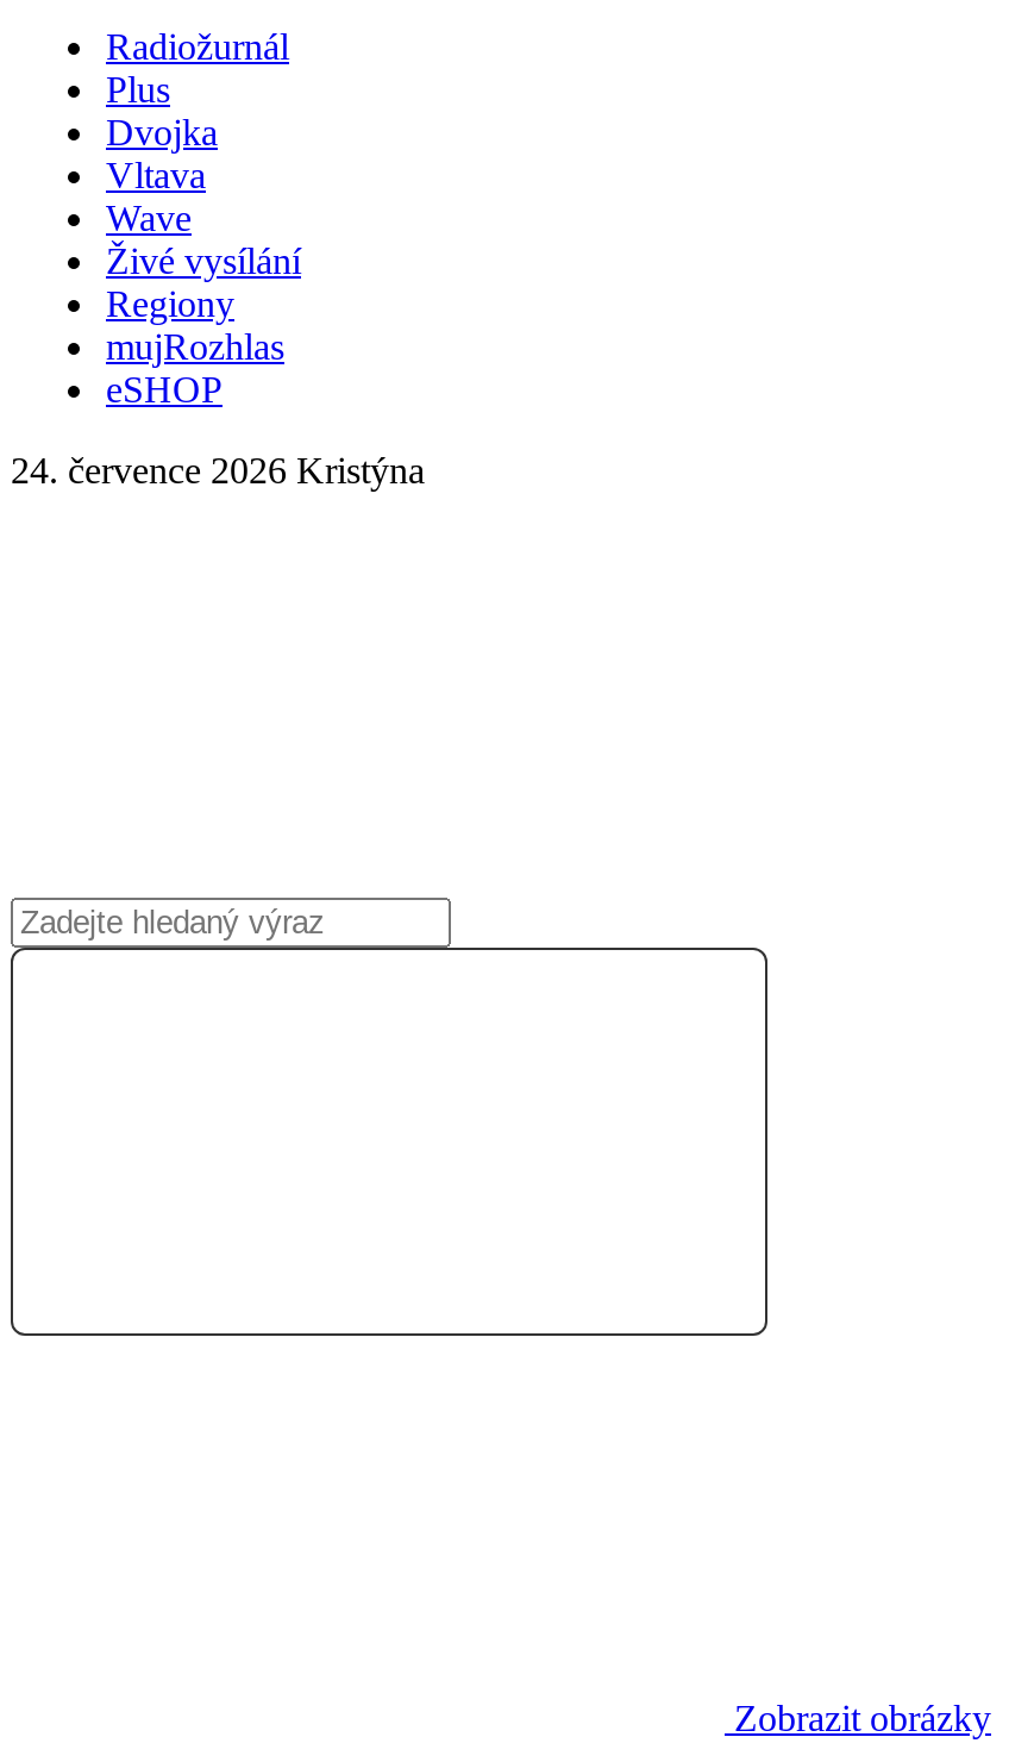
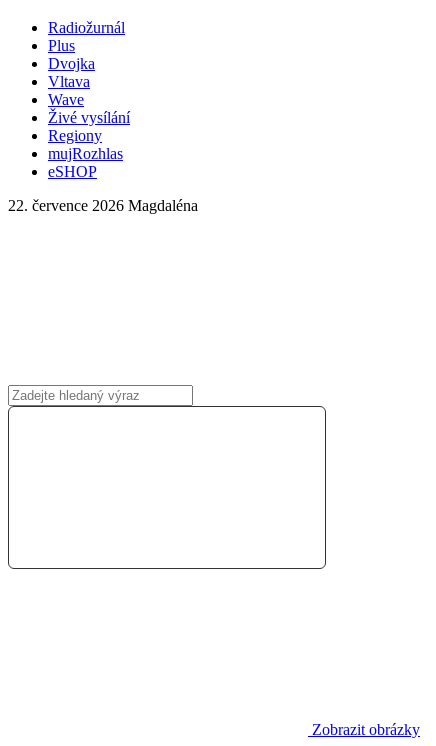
- 24. července 2026 Kristýna
+ 22. července 2026 Magdaléna
